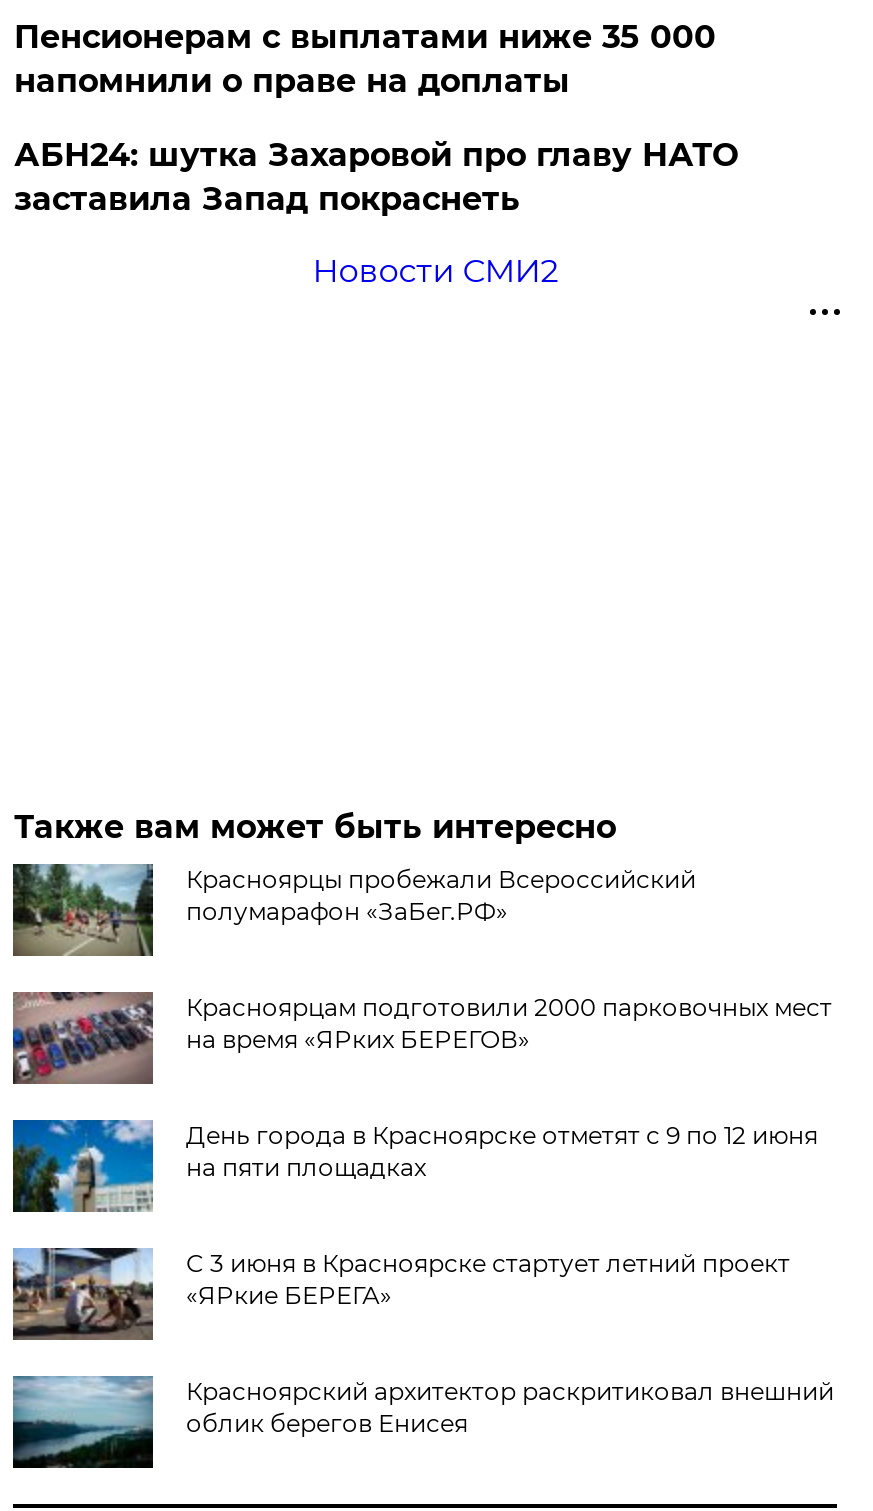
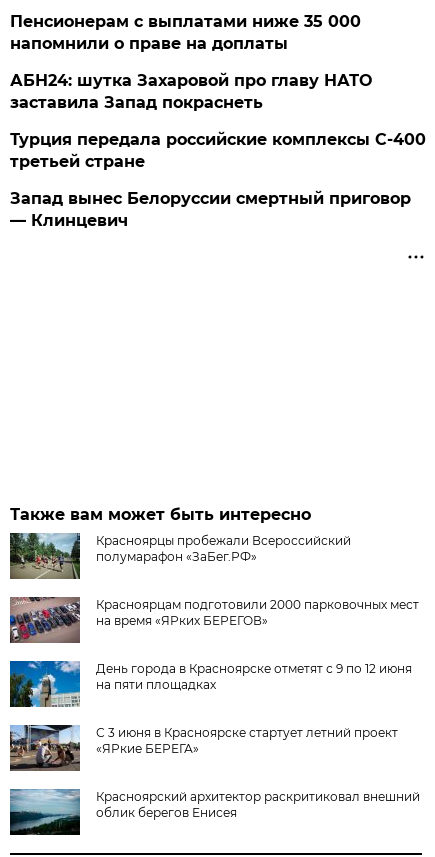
- Новости СМИ2
+ Турция передала российские комплексы С-400
+ третьей стране
+ Запад вынес Белоруссии смертный приговор
+ — Клинцевич
